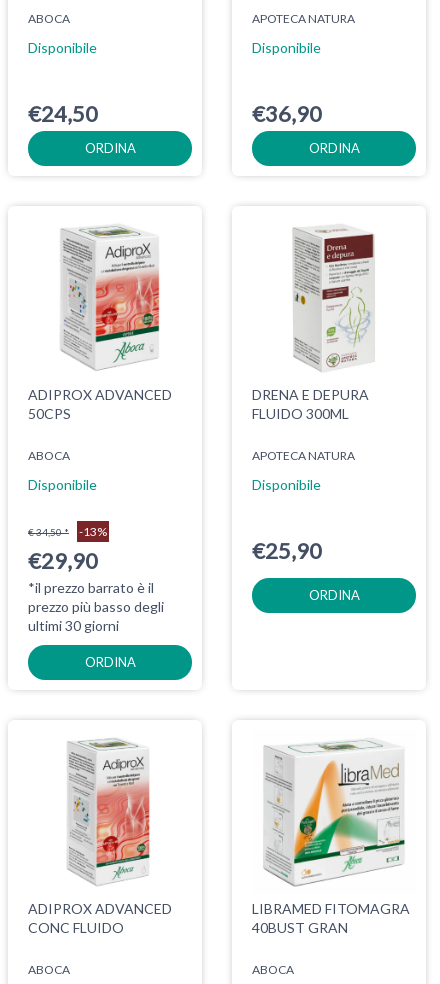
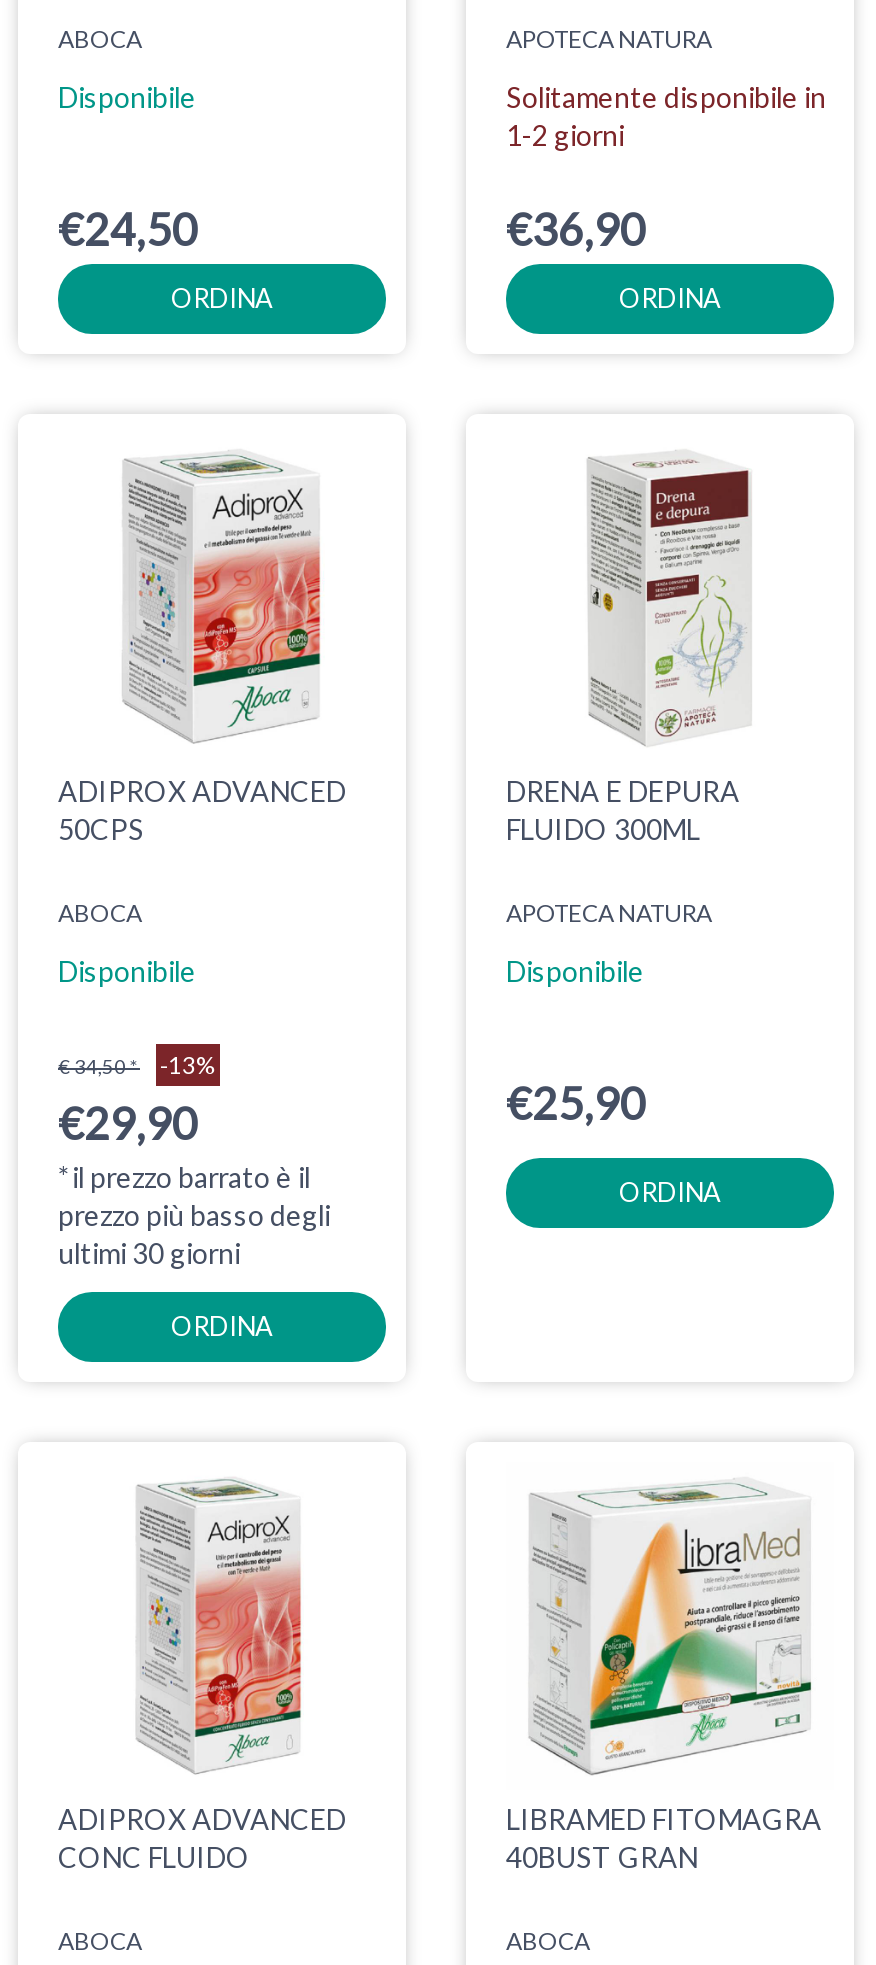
- Disponibile
+ Solitamente disponibile in
+ 1-2 giorni
